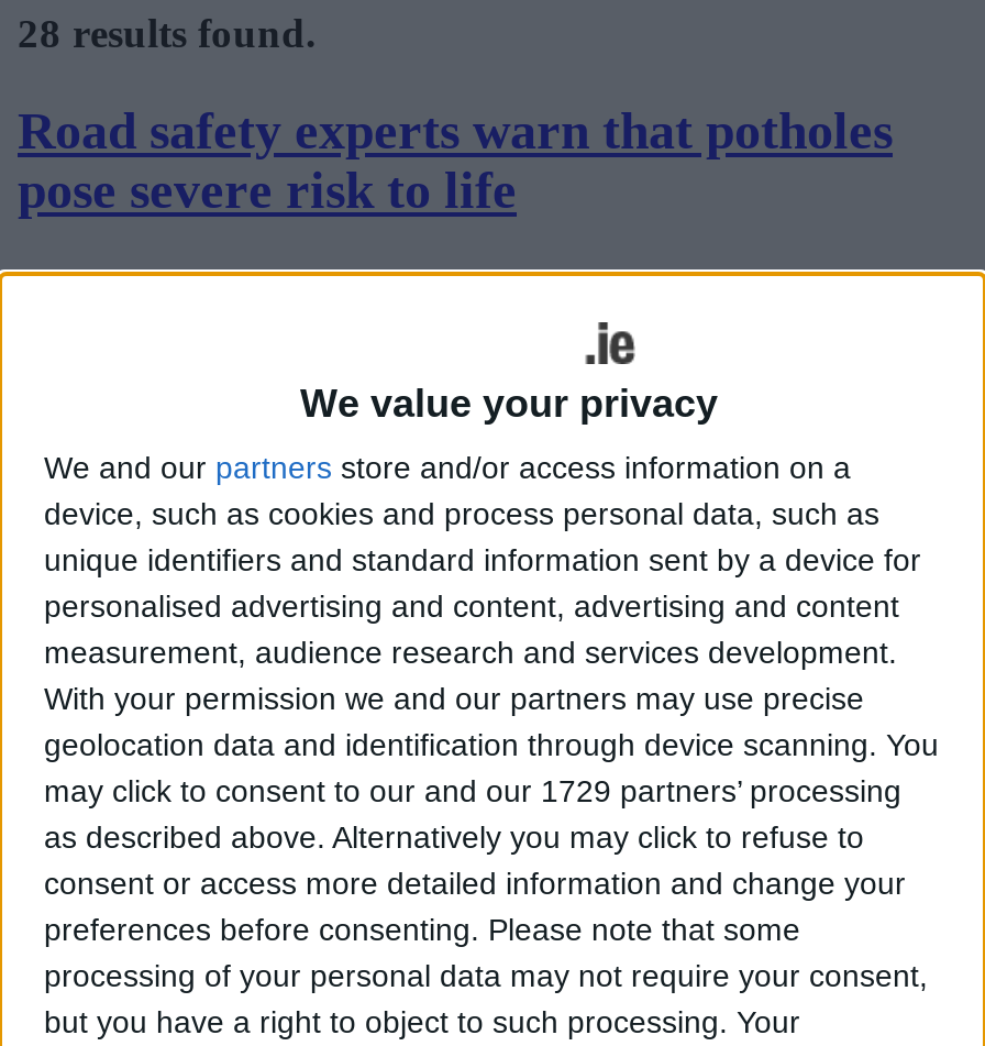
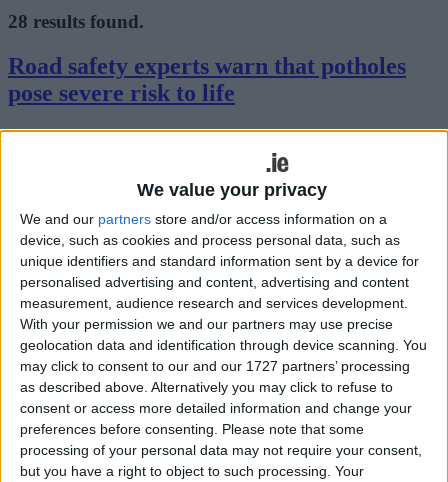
- may click to consent to our and our 1729 partners’ processing
+ may click to consent to our and our 1727 partners’ processing
